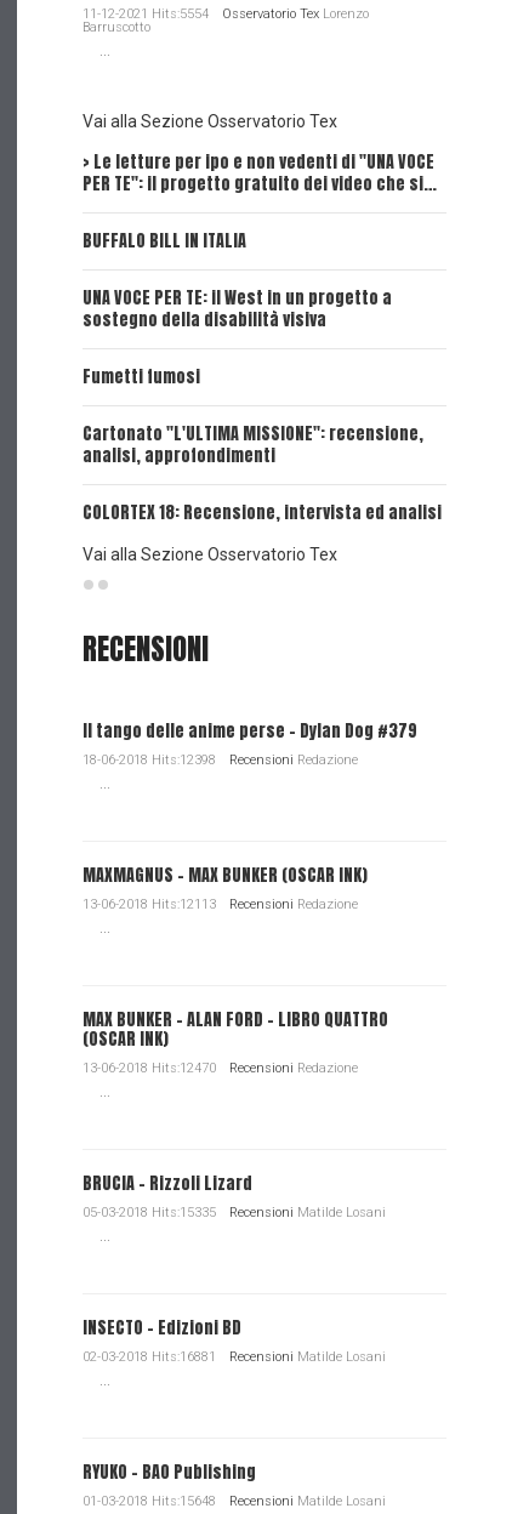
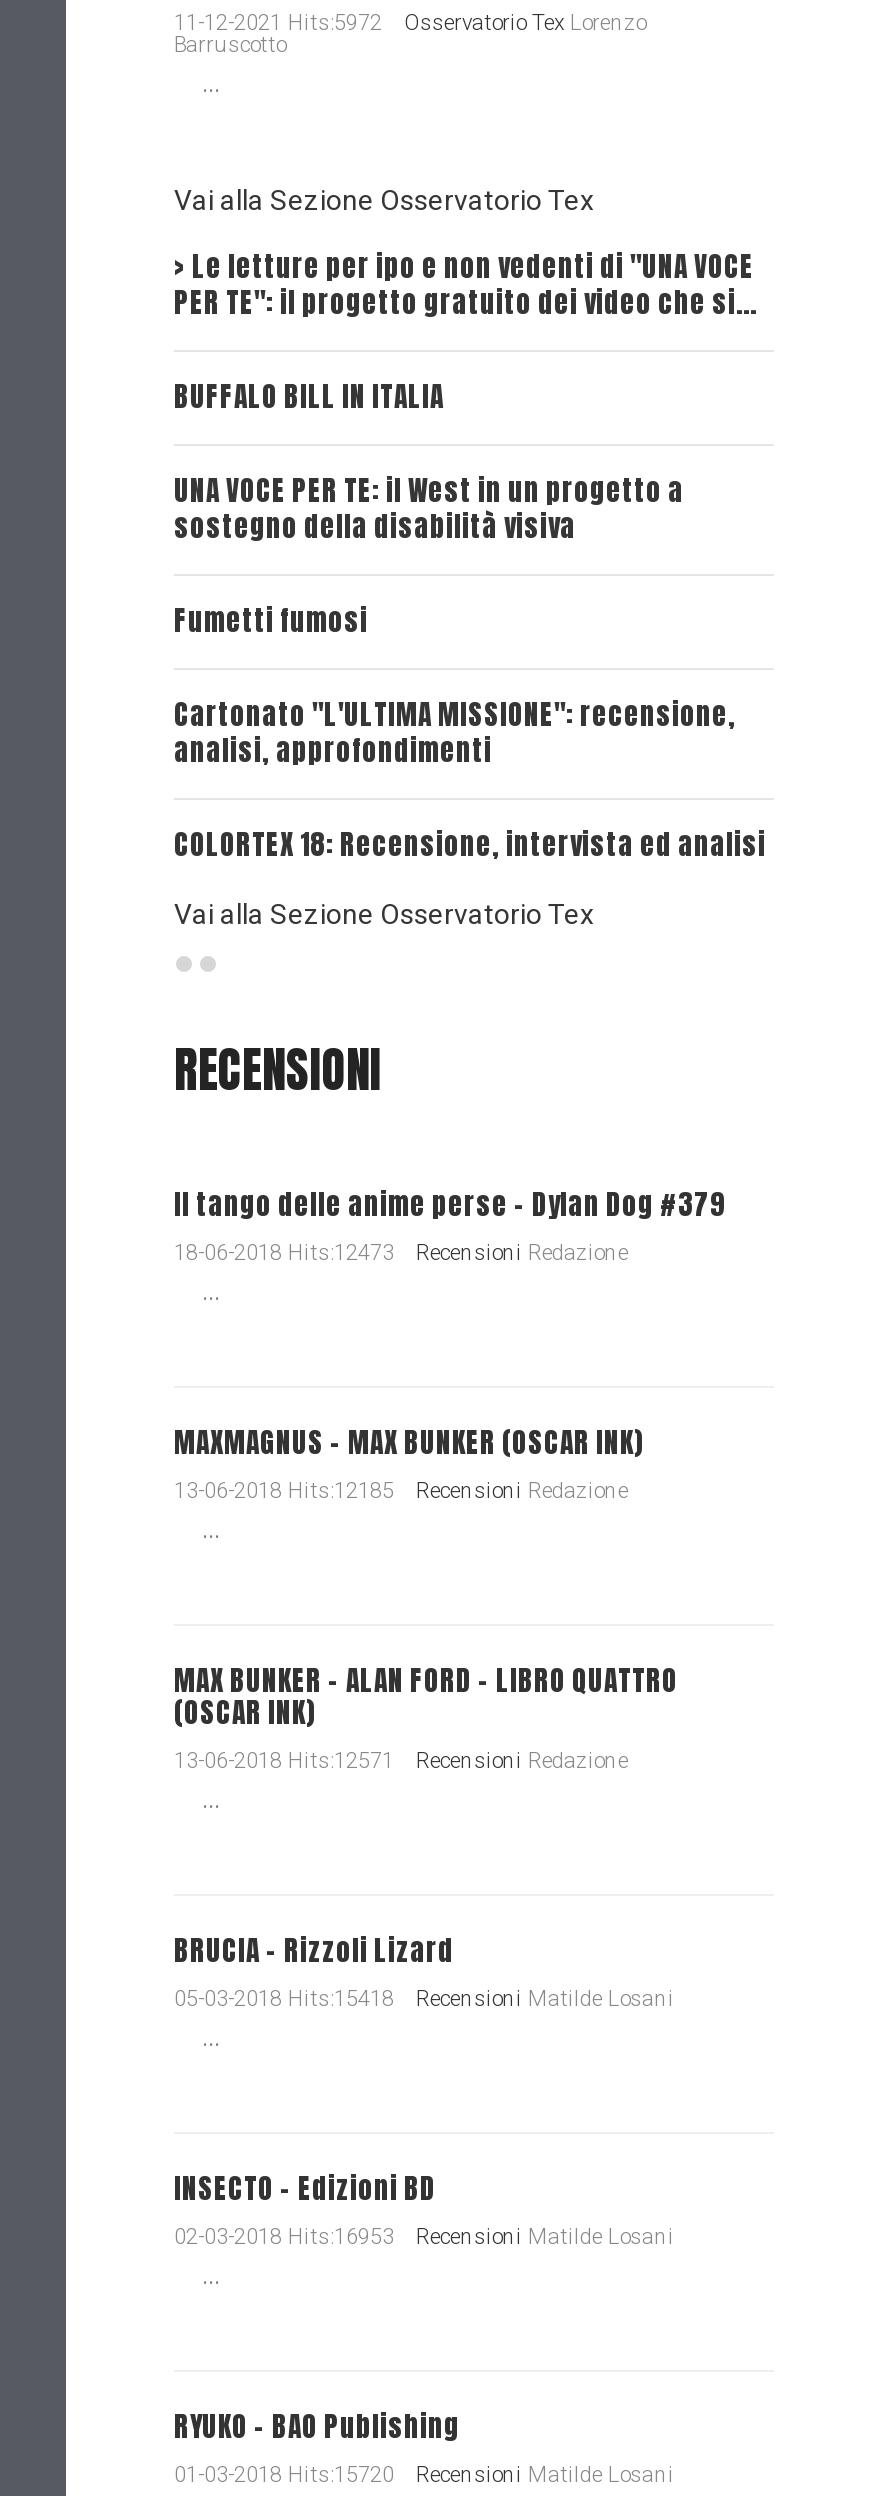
- 11-12-2021 Hits:5554 Osservatorio Tex Lorenzo
+ 11-12-2021 Hits:5972 Osservatorio Tex Lorenzo

- 18-06-2018 Hits:12398 Recensioni Redazione
+ 18-06-2018 Hits:12473 Recensioni Redazione

- 13-06-2018 Hits:12113 Recensioni Redazione
+ 13-06-2018 Hits:12185 Recensioni Redazione

- 13-06-2018 Hits:12470 Recensioni Redazione
+ 13-06-2018 Hits:12571 Recensioni Redazione

- 05-03-2018 Hits:15335 Recensioni Matilde Losani
+ 05-03-2018 Hits:15418 Recensioni Matilde Losani

- 02-03-2018 Hits:16881 Recensioni Matilde Losani
+ 02-03-2018 Hits:16953 Recensioni Matilde Losani

- 01-03-2018 Hits:15648 Recensioni Matilde Losani
+ 01-03-2018 Hits:15720 Recensioni Matilde Losani
